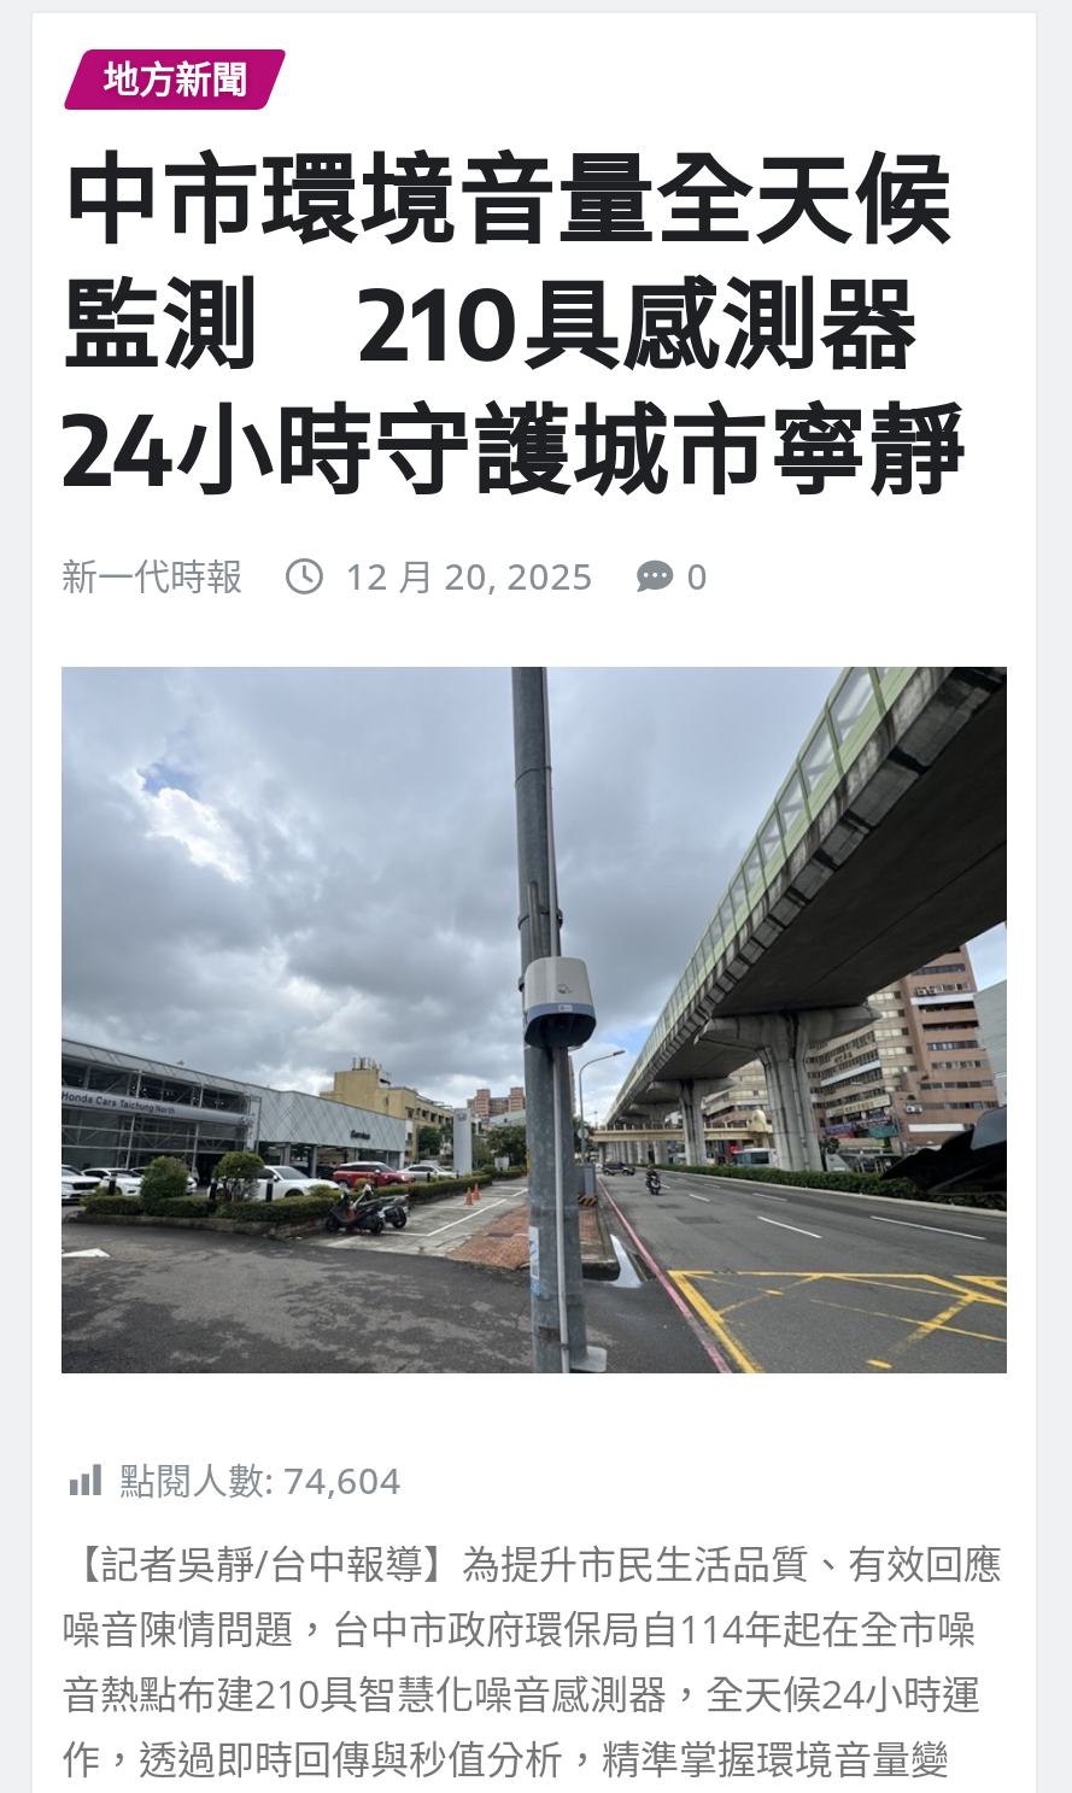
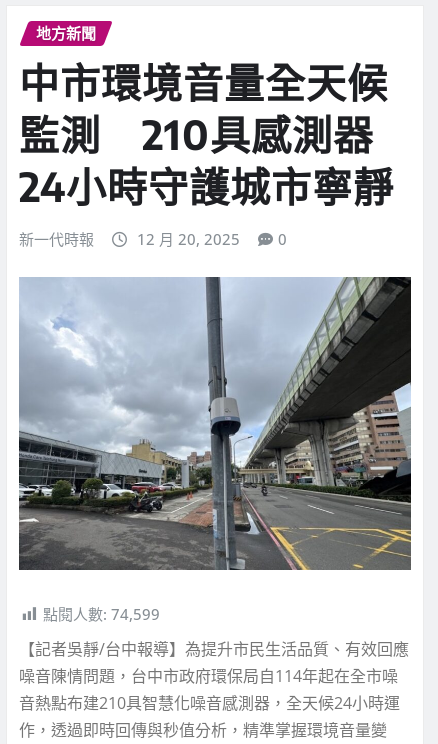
- 點閱人數: 74,604
+ 點閱人數: 74,599
